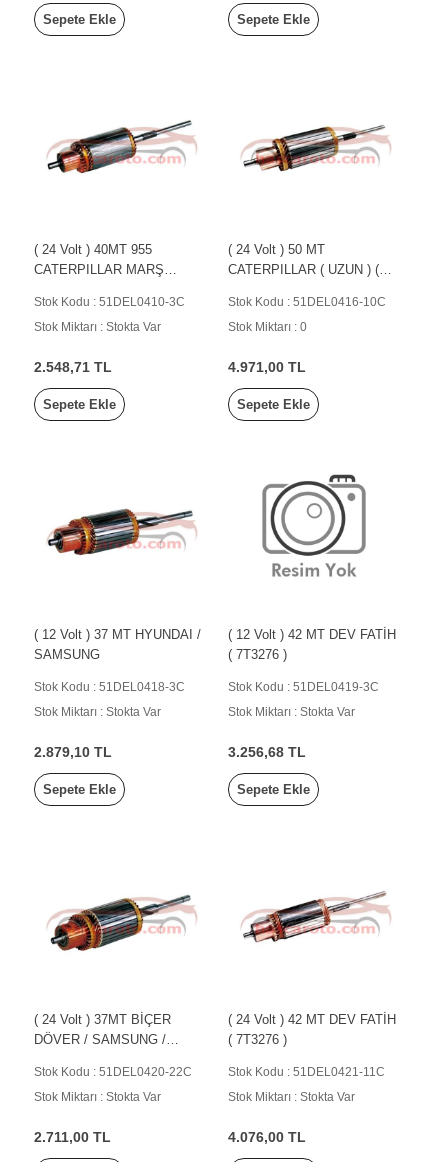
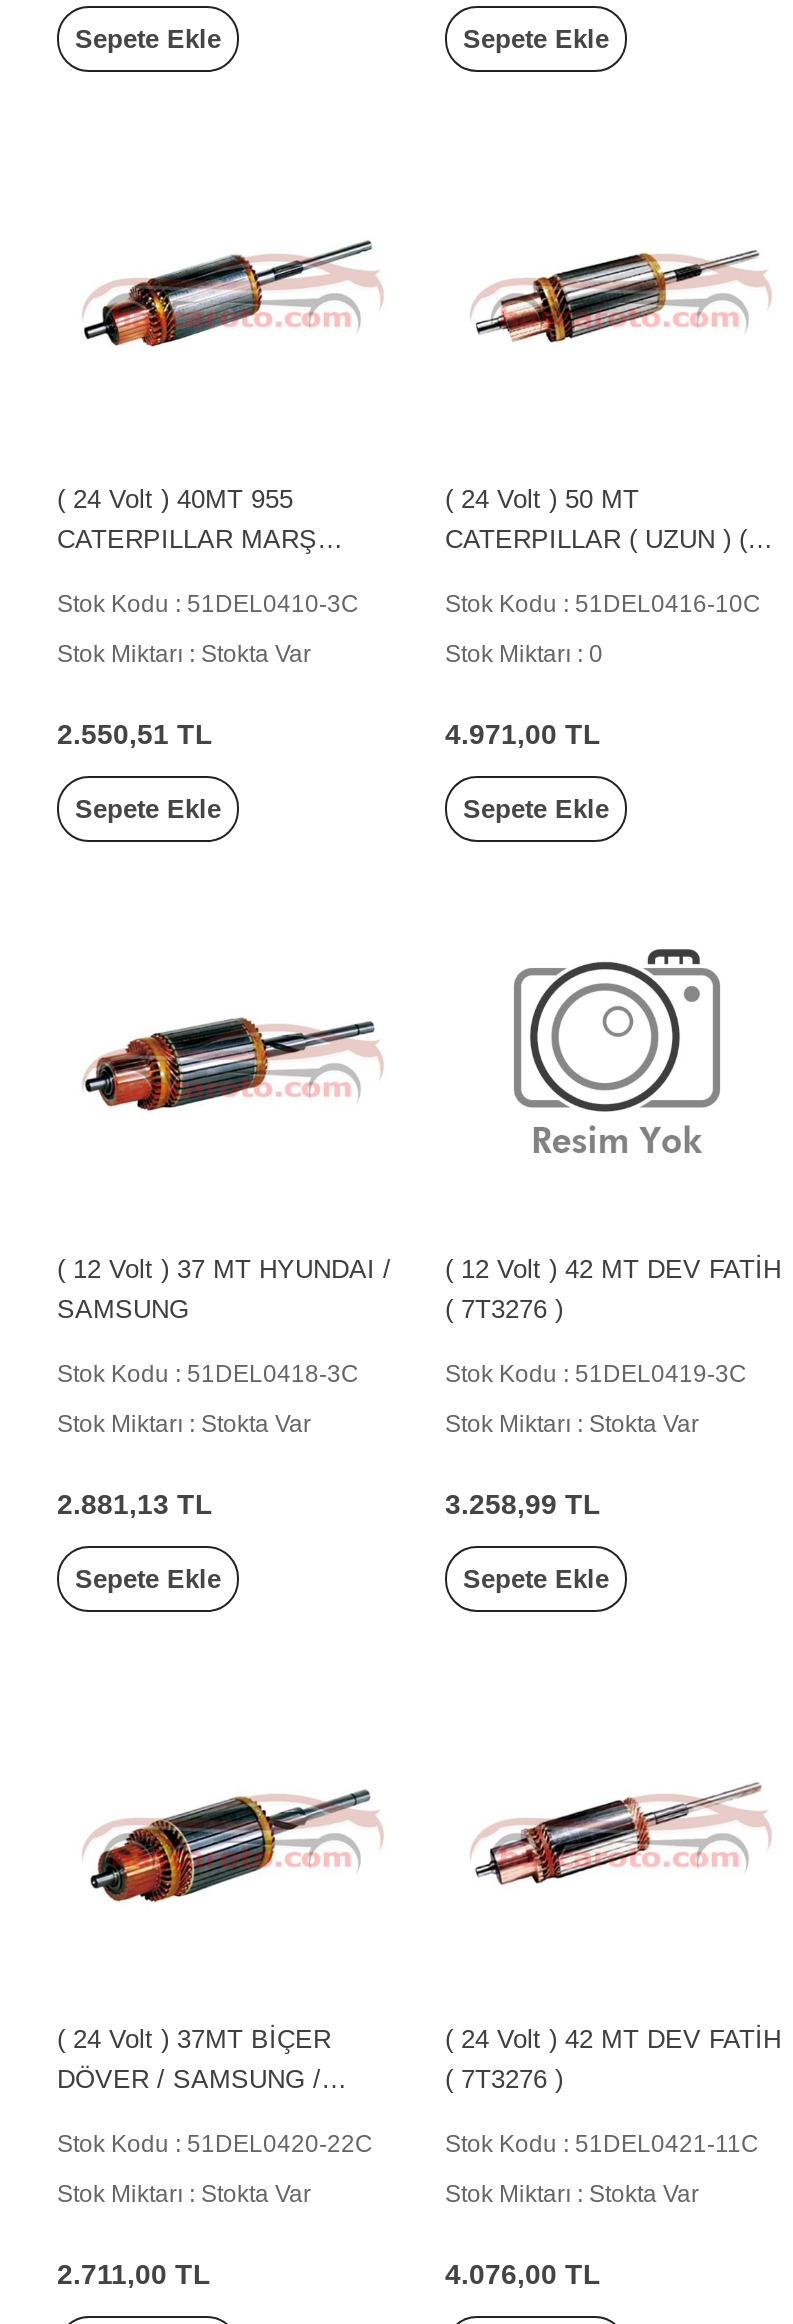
- 2.548,71 TL
+ 2.550,51 TL

- 2.879,10 TL
+ 2.881,13 TL

- 3.256,68 TL
+ 3.258,99 TL
